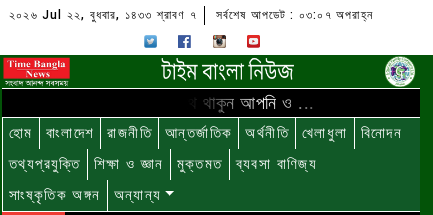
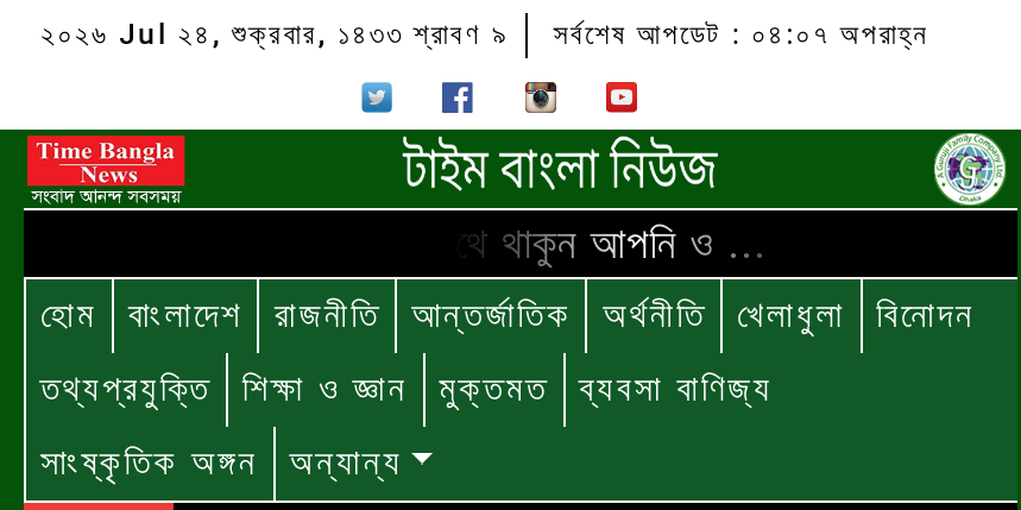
- ২০২৬ Jul ২২, বুধবার, ১৪৩৩ শ্রাবণ ৭
+ ২০২৬ Jul ২৪, শুক্রবার, ১৪৩৩ শ্রাবণ ৯

- সর্বশেষ আপডেট : ০৩:০৭ অপরাহ্ন
+ সর্বশেষ আপডেট : ০৪:০৭ অপরাহ্ন
